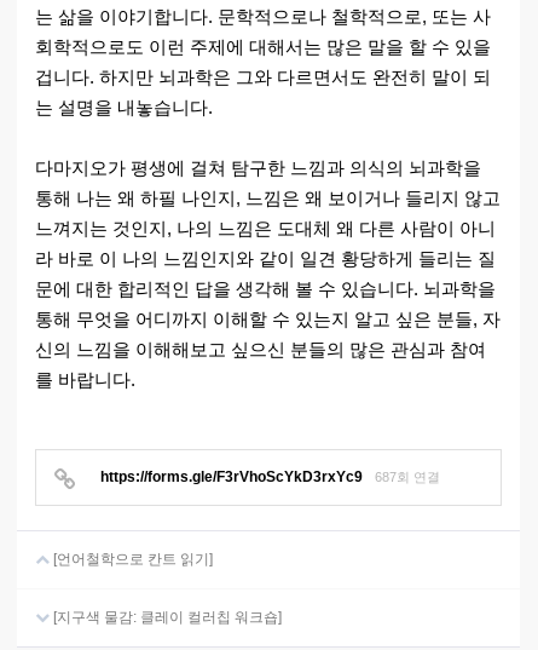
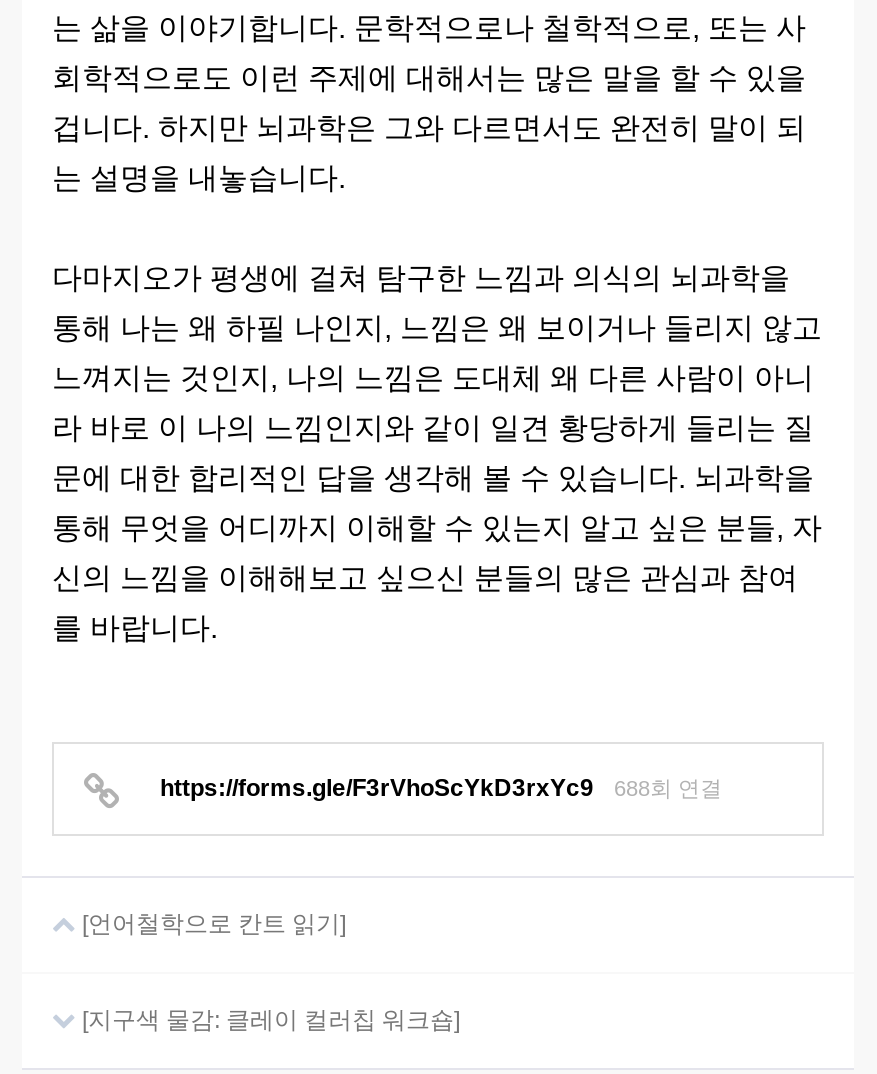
- https://forms.gle/F3rVhoScYkD3rxYc9 687회 연결
+ https://forms.gle/F3rVhoScYkD3rxYc9 688회 연결
